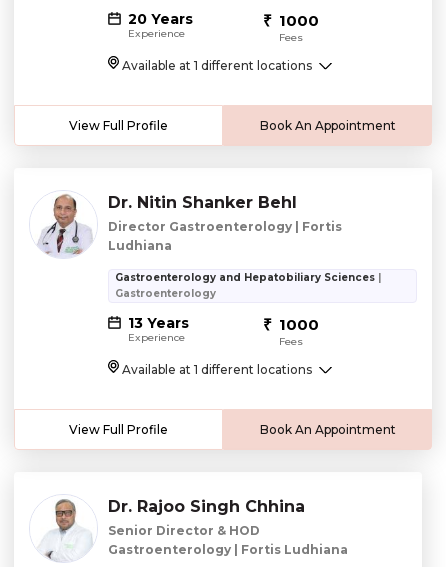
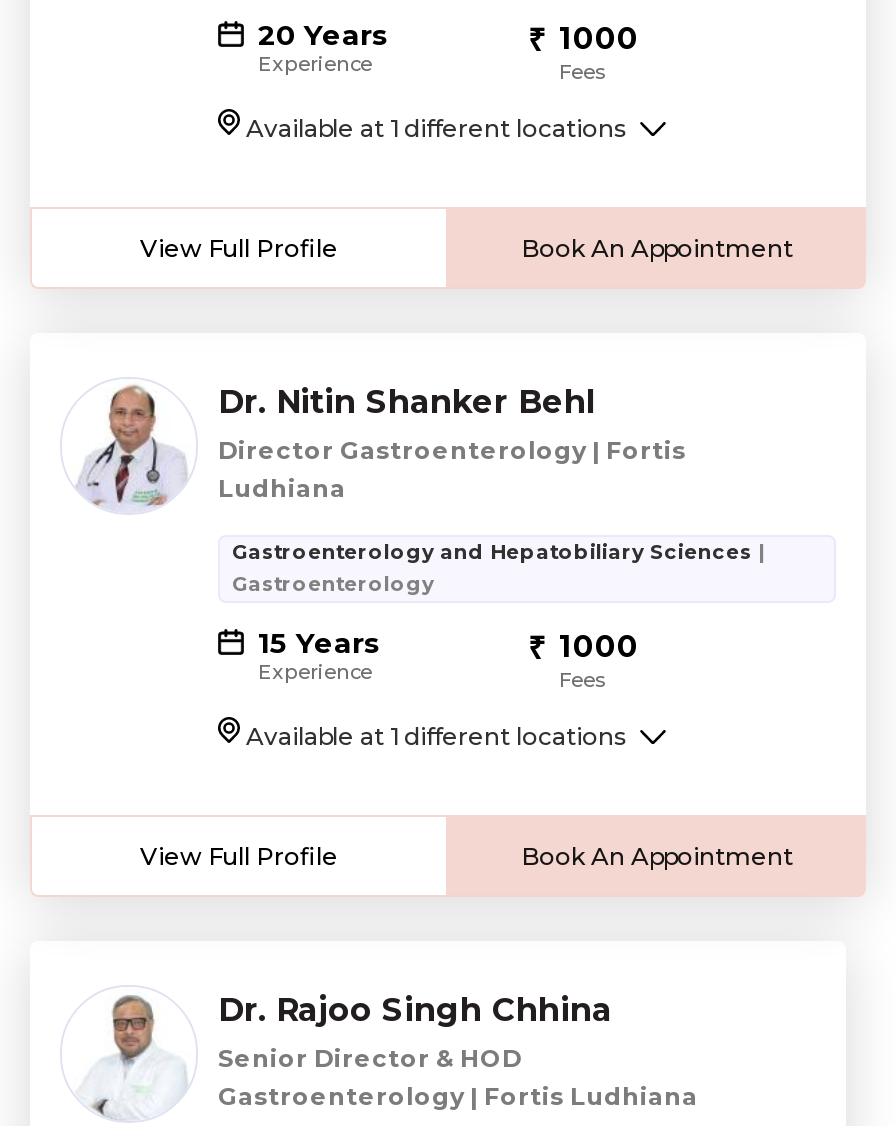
- 13 Years
+ 15 Years
